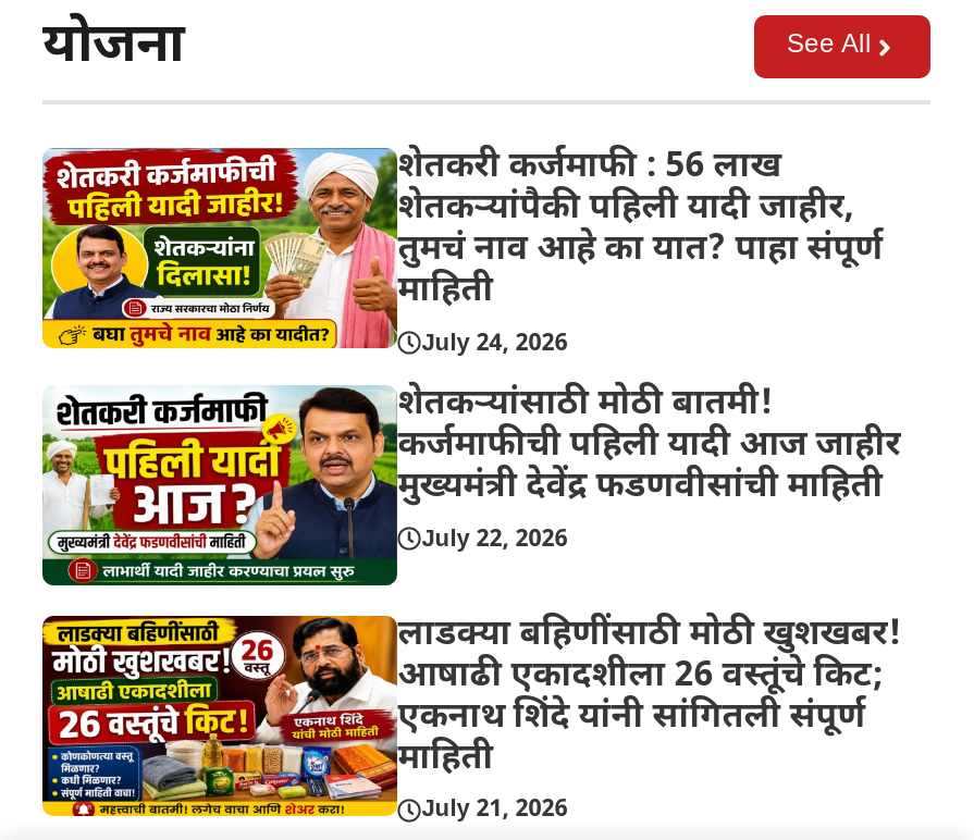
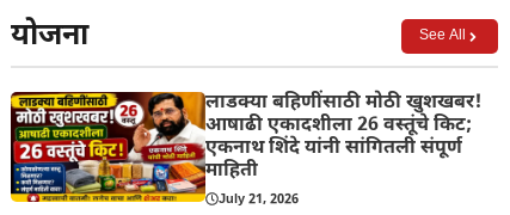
- [image]
- शेतकरी कर्जमाफी : 56 लाख
- शेतकऱ्यांपैकी पहिली यादी जाहीर,
- तुमचं नाव आहे का यात? पाहा संपूर्ण
- माहिती
- July 24, 2026
- शेतकऱ्यांसाठी मोठी बातमी!
- कर्जमाफीची पहिली यादी आज जाहीर
- मुख्यमंत्री देवेंद्र फडणवीसांची माहिती
- July 22, 2026

- [image]
